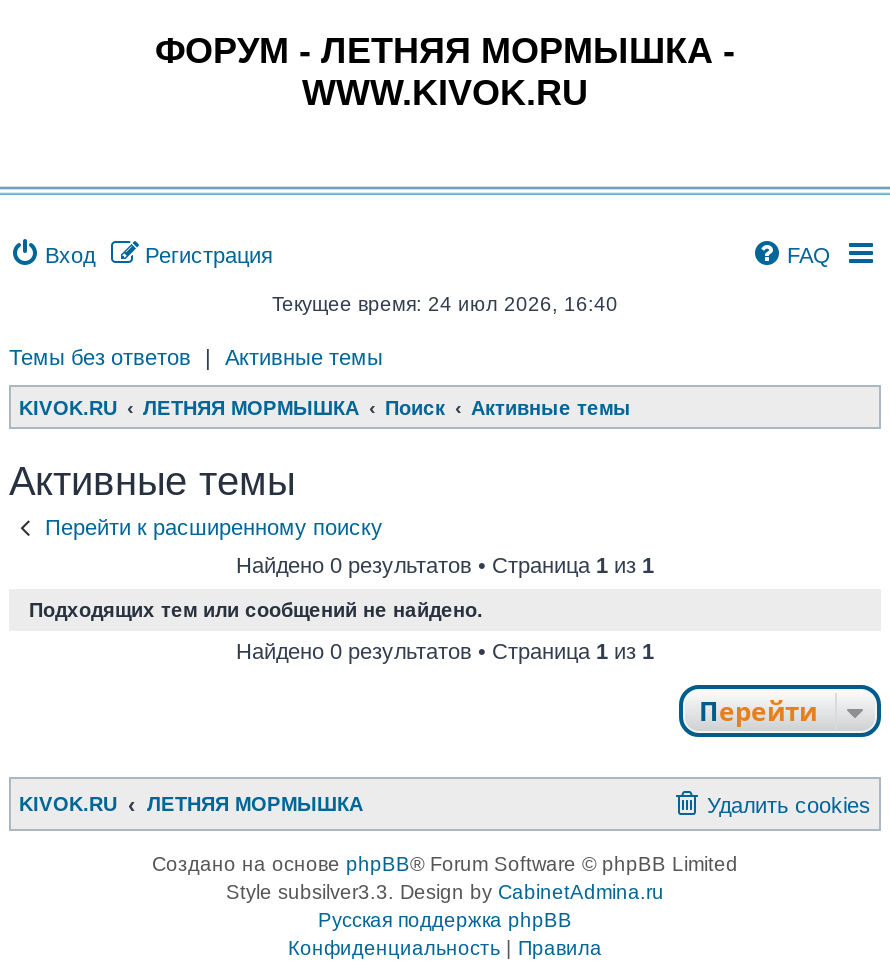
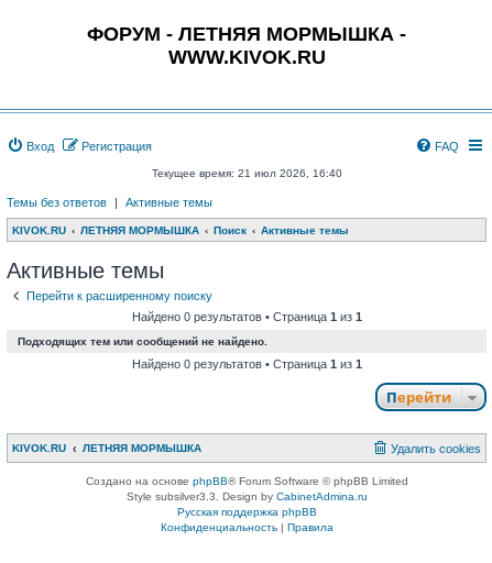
- Текущее время: 24 июл 2026, 16:40
+ Текущее время: 21 июл 2026, 16:40
